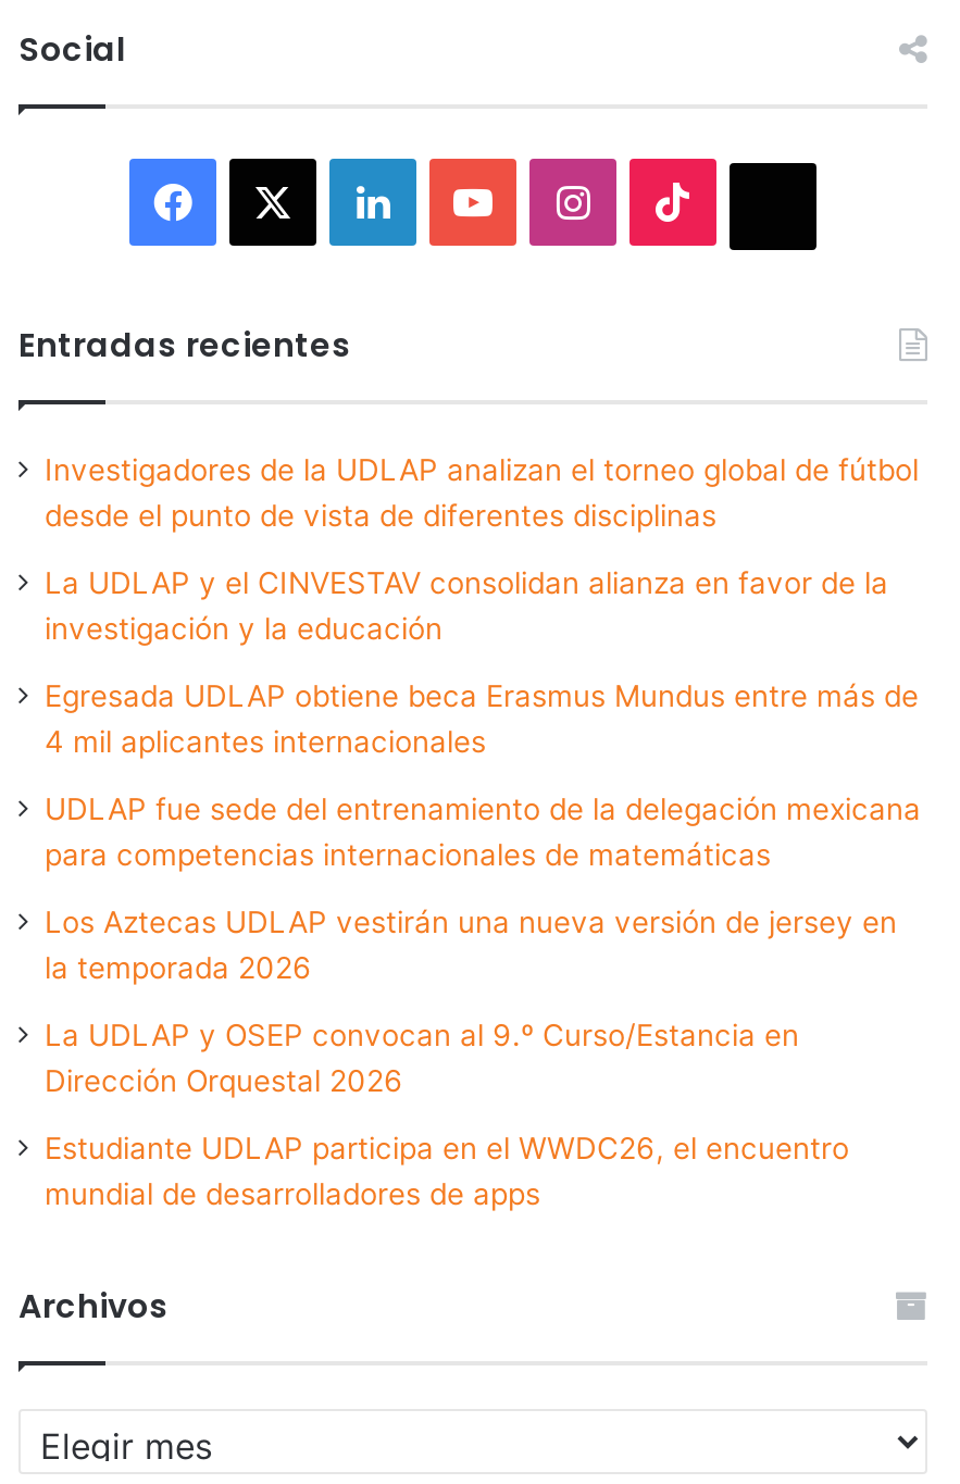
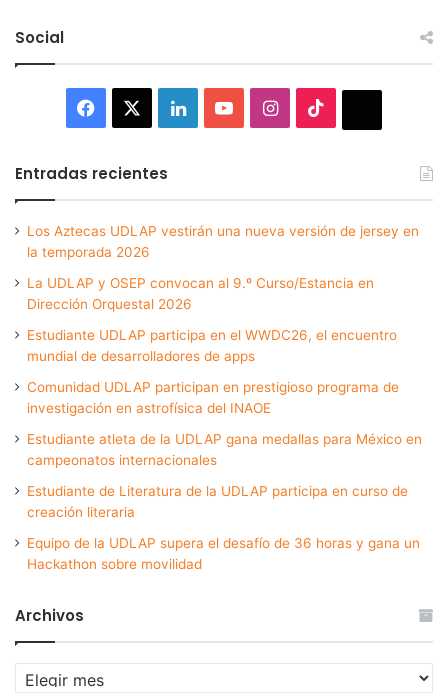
- Investigadores de la UDLAP analizan el torneo global de fútbol
- desde el punto de vista de diferentes disciplinas
- La UDLAP y el CINVESTAV consolidan alianza en favor de la
- investigación y la educación
- Egresada UDLAP obtiene beca Erasmus Mundus entre más de
- 4 mil aplicantes internacionales
- UDLAP fue sede del entrenamiento de la delegación mexicana
- para competencias internacionales de matemáticas

moved up: Los Aztecas UDLAP vestirán una nueva versión de jersey en | la temporada 2026 | La UDLAP y OSEP convocan al 9.º Curso/Estancia en | Dirección Orquestal 2026 | Estudiante UDLAP participa en el WWDC26, el encuentro | mundial de desarrolladores de apps

+ Comunidad UDLAP participan en prestigioso programa de
+ investigación en astrofísica del INAOE
+ Estudiante atleta de la UDLAP gana medallas para México en
+ campeonatos internacionales
+ Estudiante de Literatura de la UDLAP participa en curso de
+ creación literaria
+ Equipo de la UDLAP supera el desafío de 36 horas y gana un
+ Hackathon sobre movilidad
